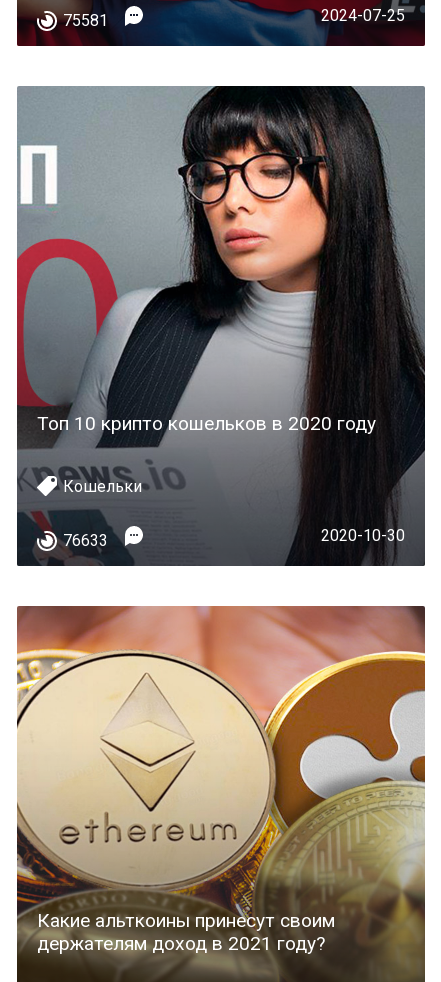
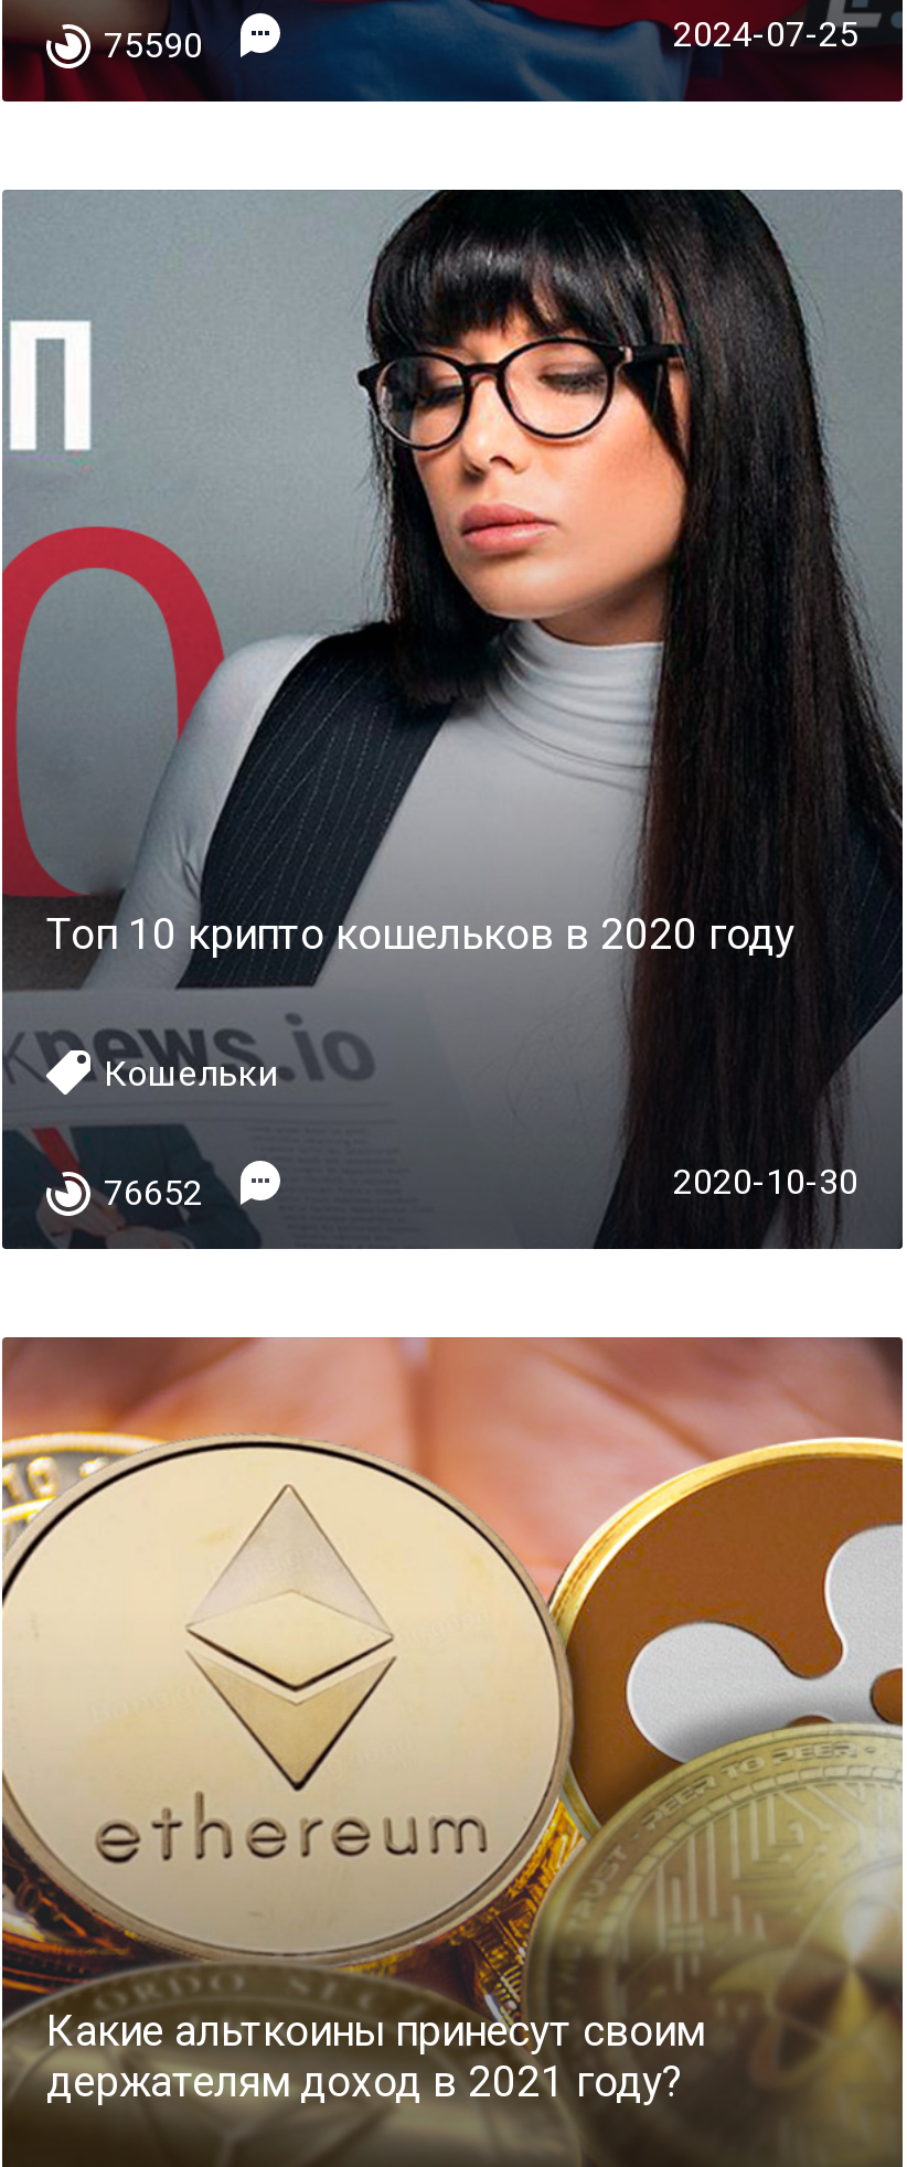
- 75581
+ 75590

- 76633
+ 76652
